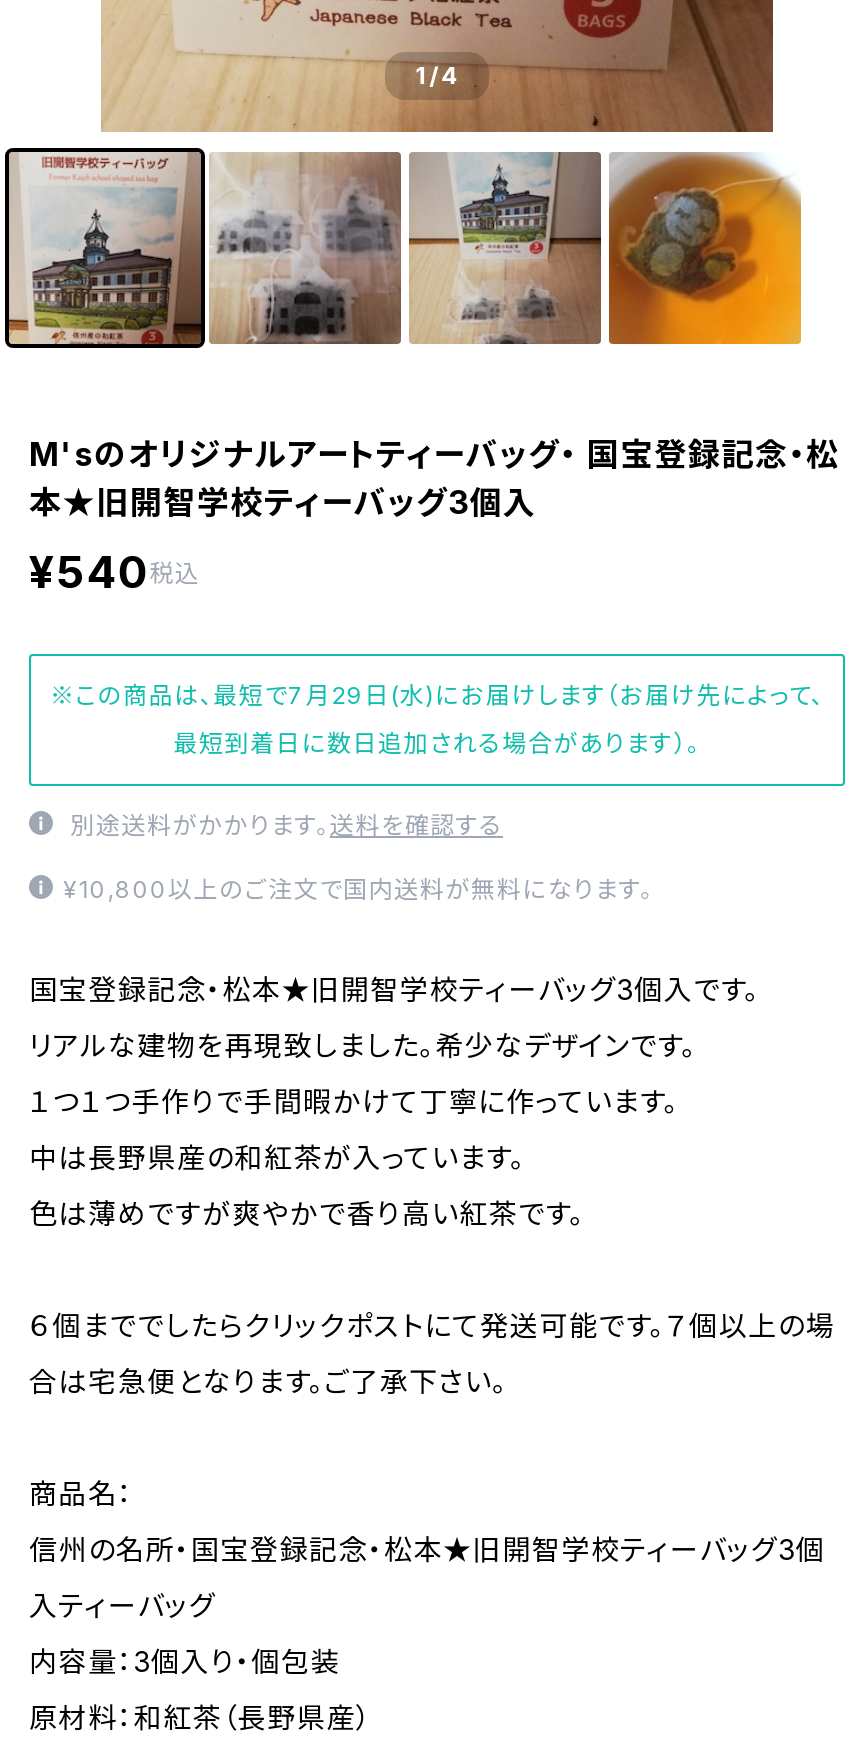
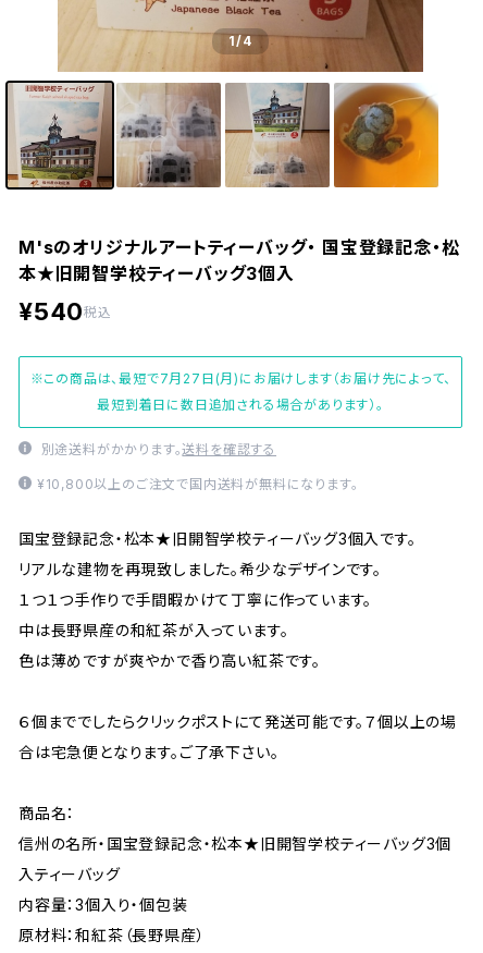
- ※この商品は、最短で7月29日(水)にお届けします（お届け先によって、
+ ※この商品は、最短で7月27日(月)にお届けします（お届け先によって、
